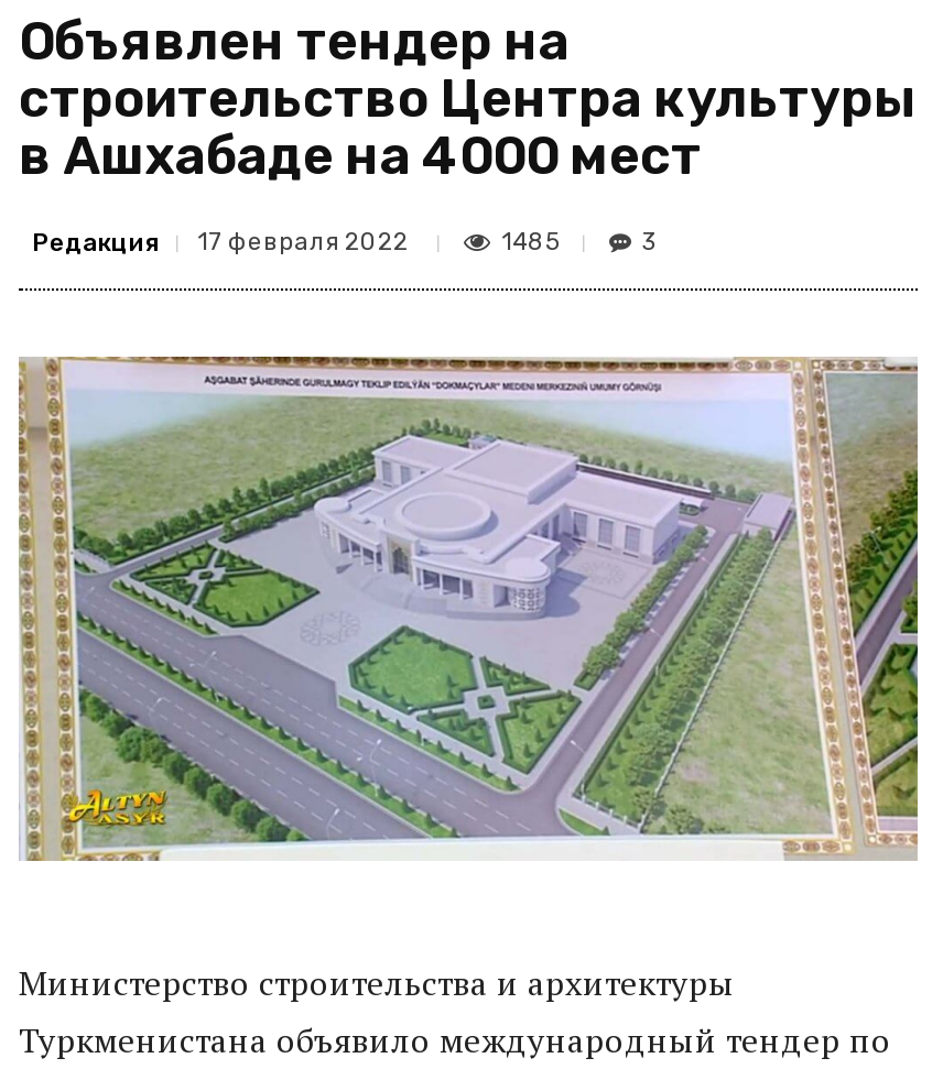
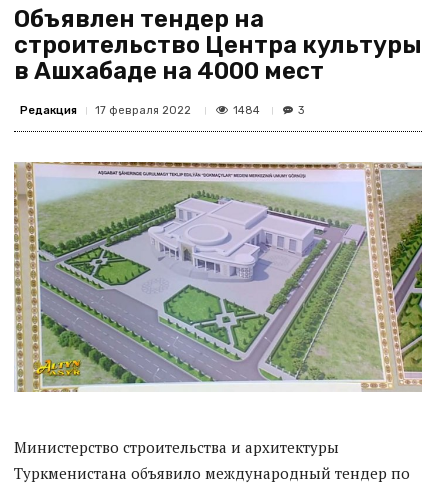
- 1485
+ 1484
